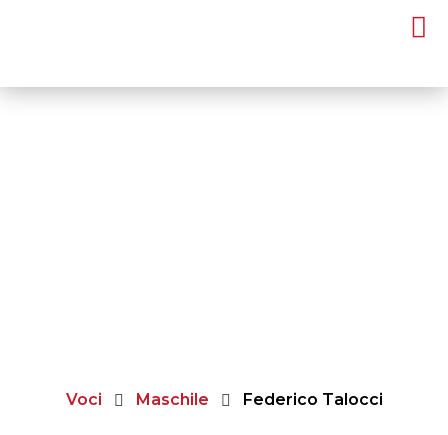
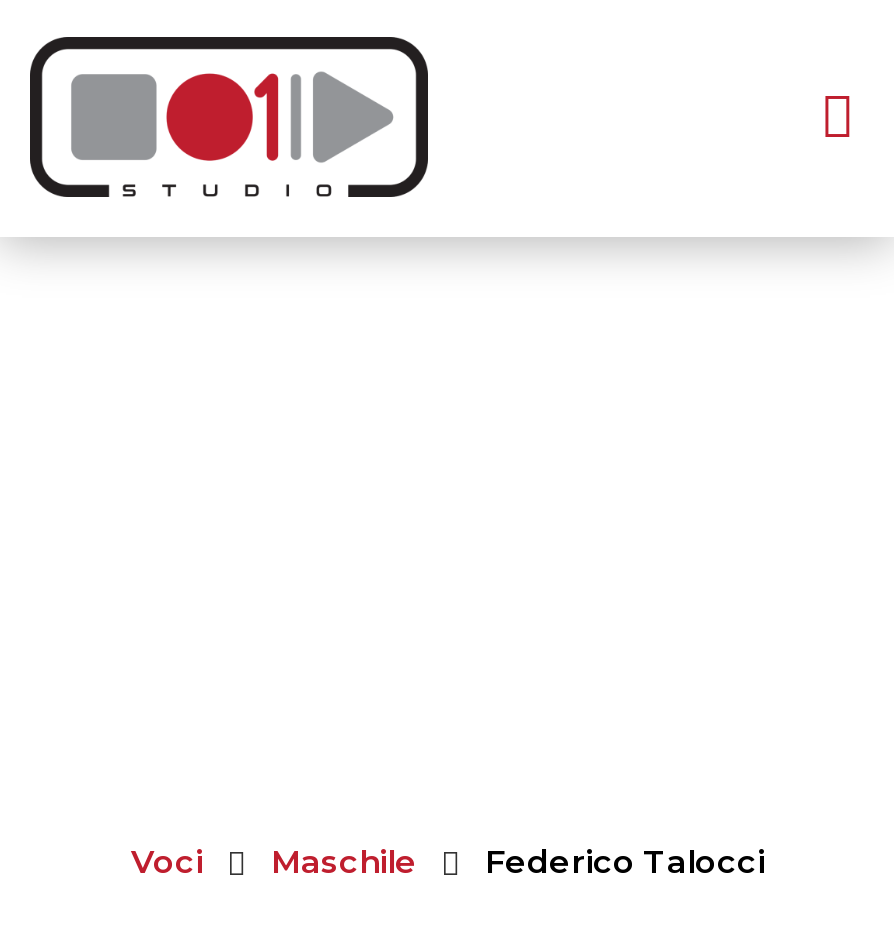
+ [image]
